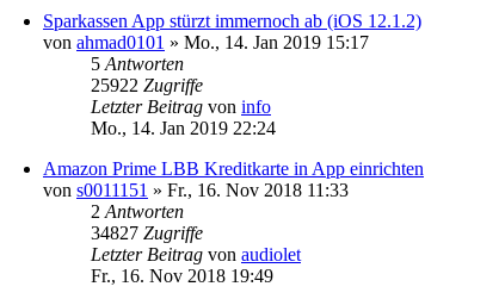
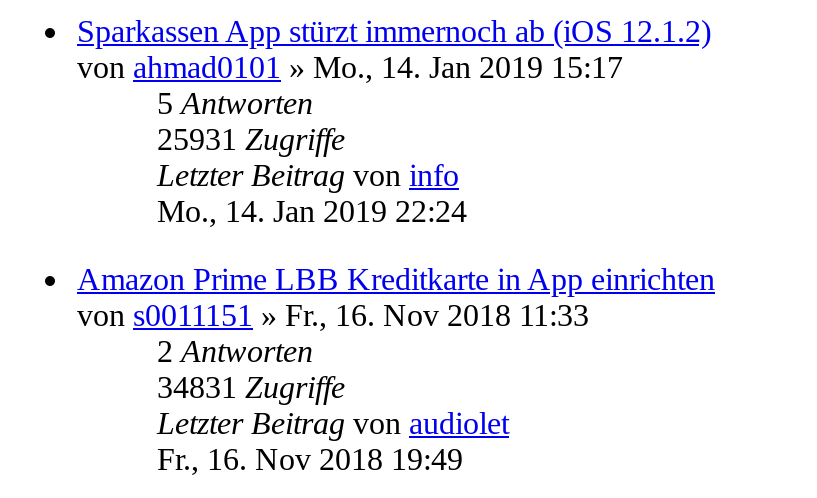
- 25922 Zugriffe
+ 25931 Zugriffe

- 34827 Zugriffe
+ 34831 Zugriffe
